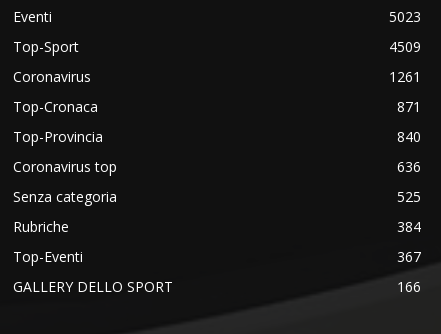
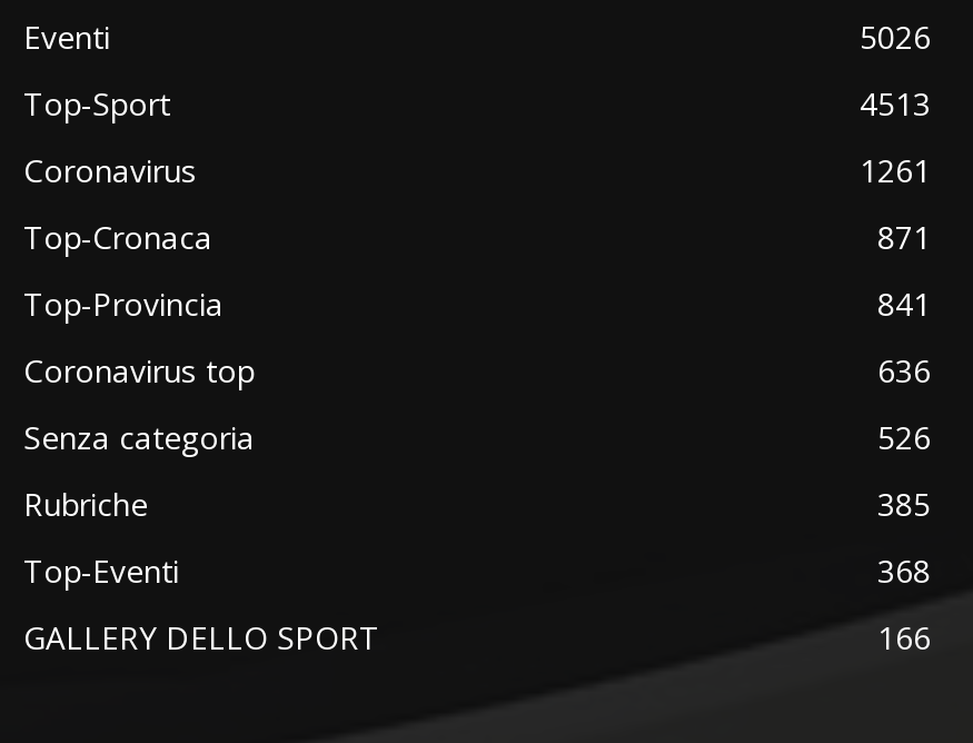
- 5023
+ 5026

- 4509
+ 4513

- 840
+ 841

- 525
+ 526

- 384
+ 385

- 367
+ 368
